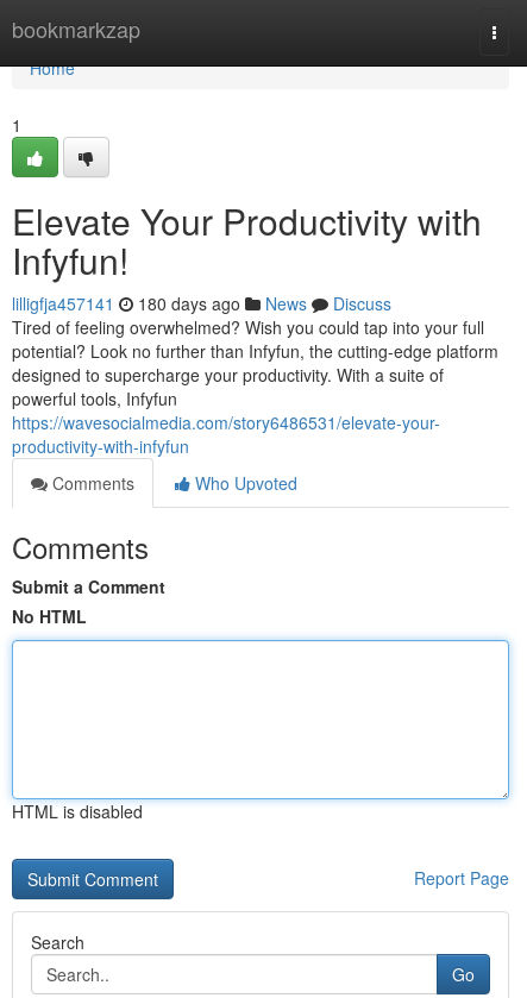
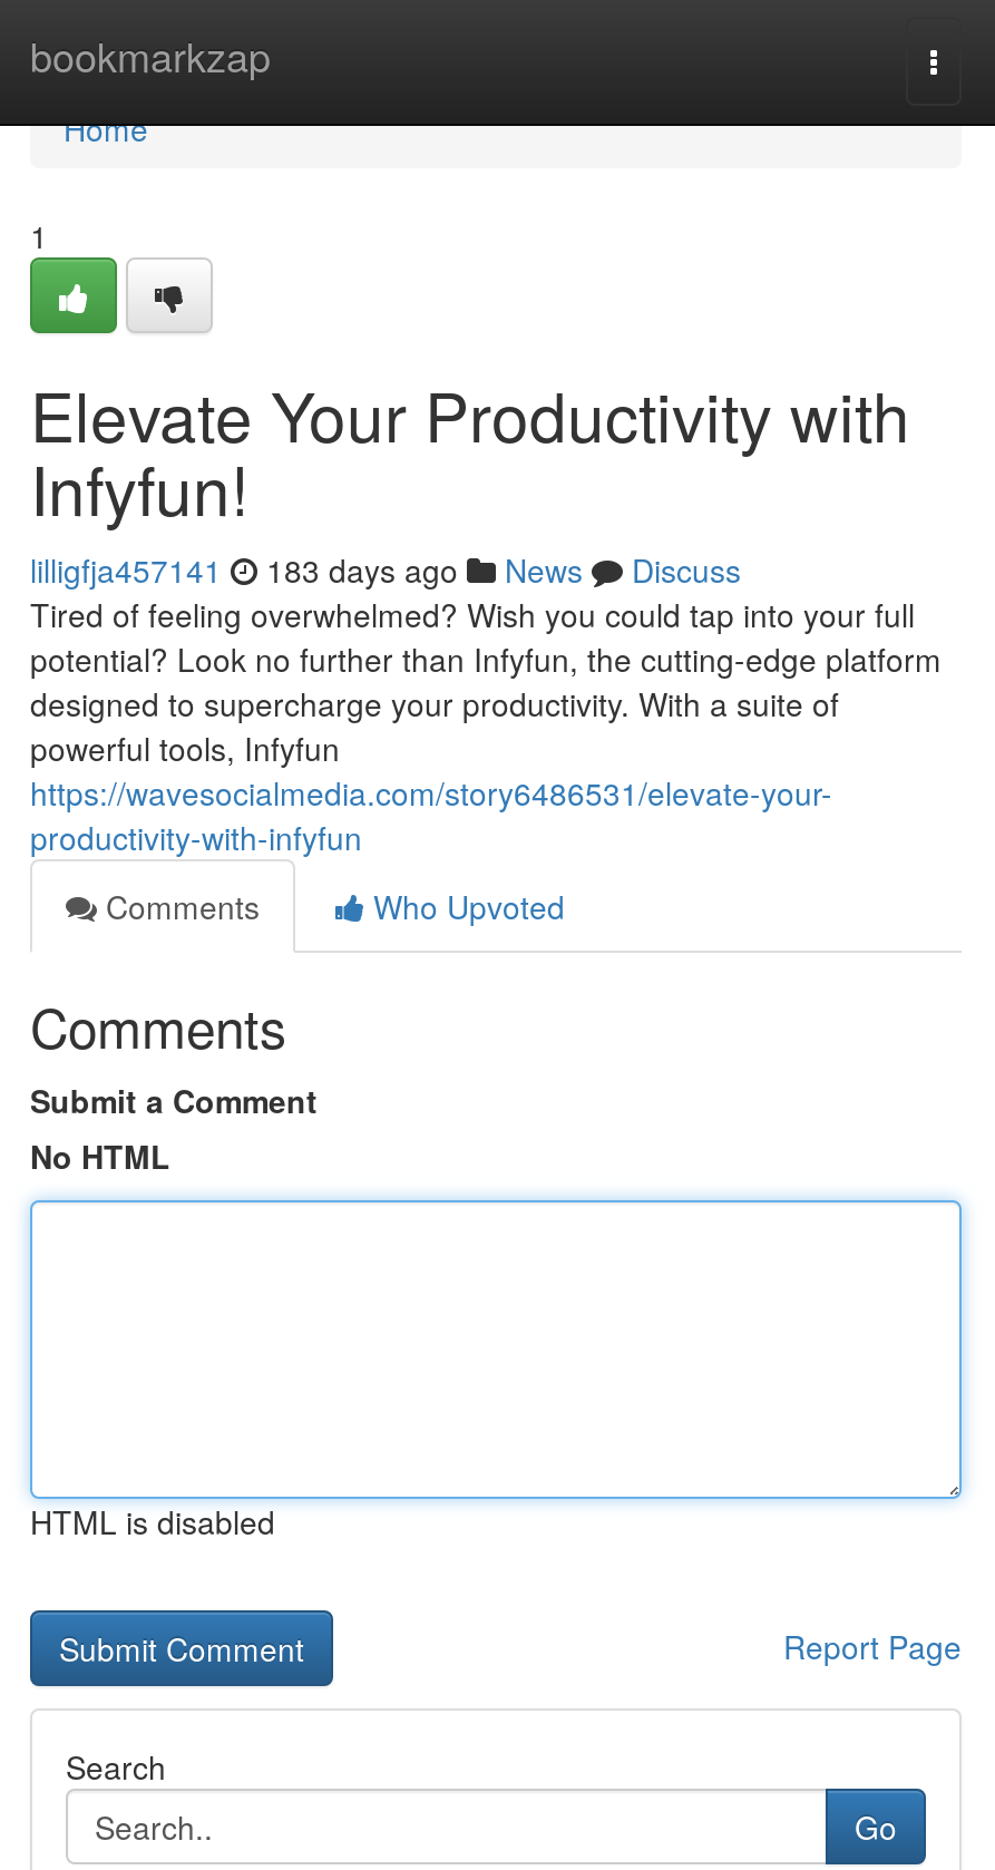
- lilligfja457141 180 days ago News Discuss
+ lilligfja457141 183 days ago News Discuss
